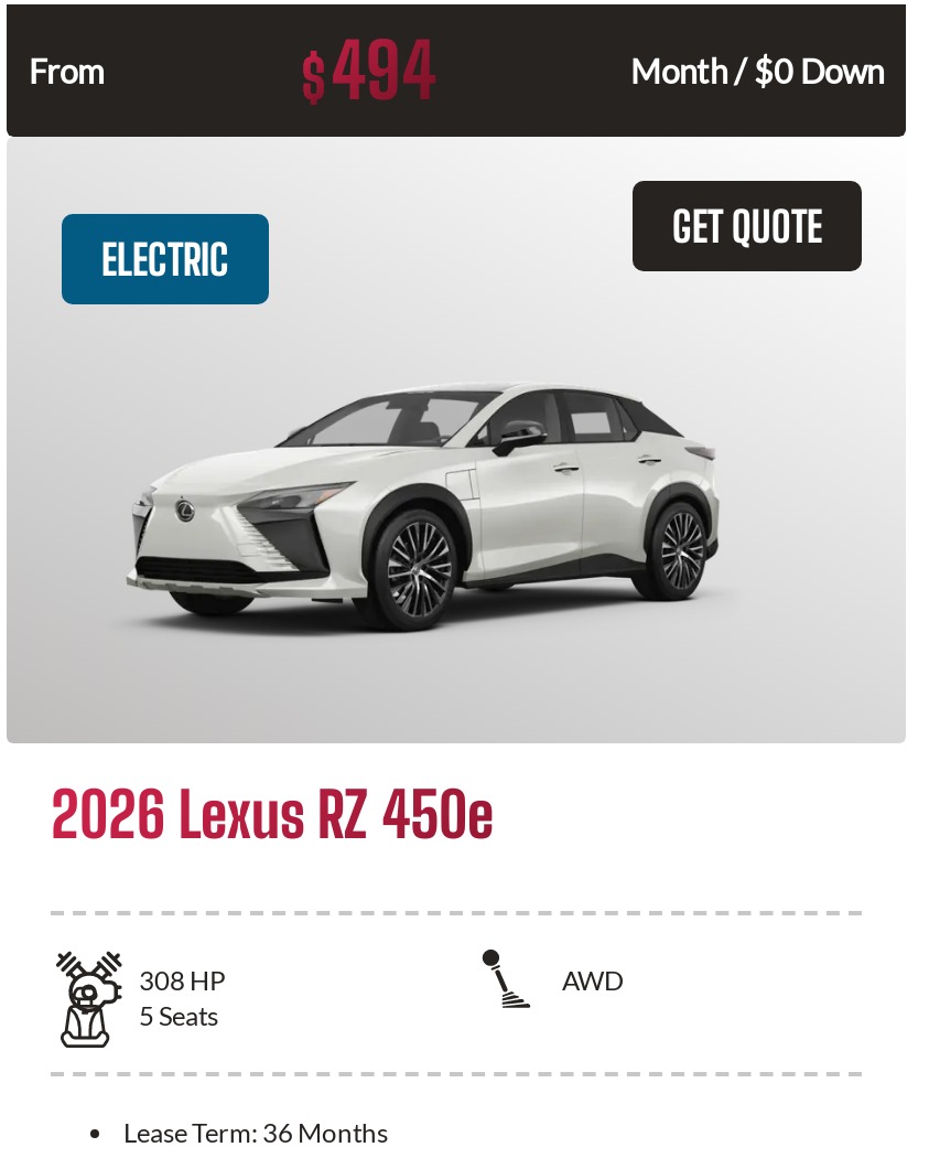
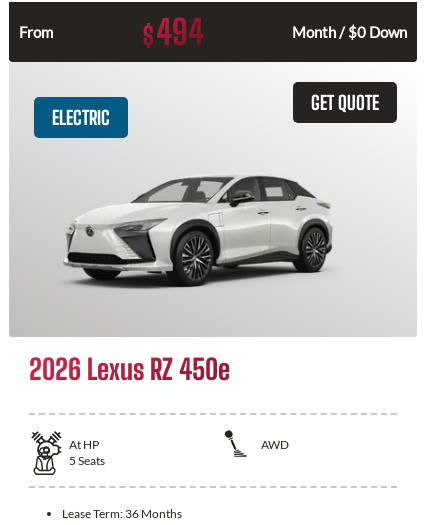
- 308 HP
+ At HP
